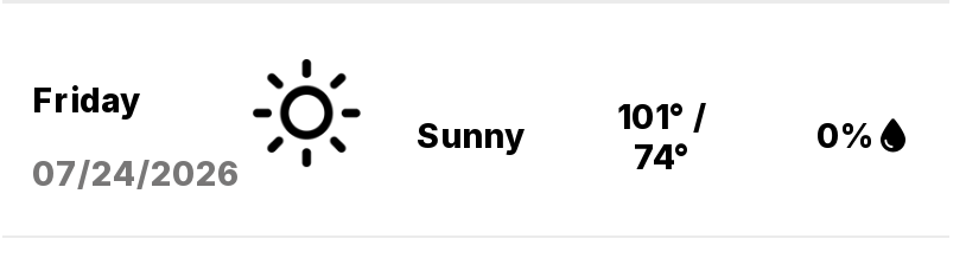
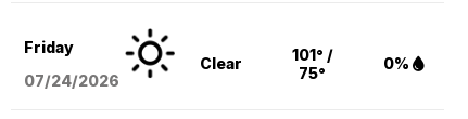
- Sunny
+ Clear

- 74°
+ 75°
